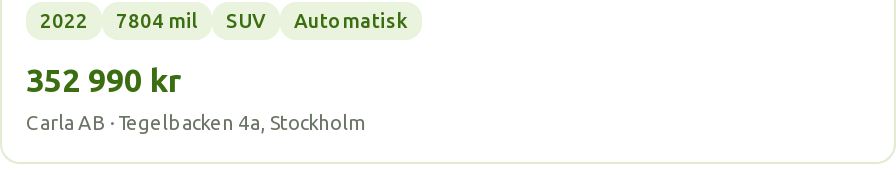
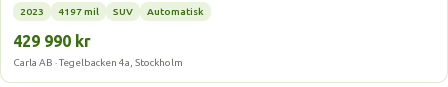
- 2022
- 7804 mil
+ 2023
+ 4197 mil

- 352 990 kr
+ 429 990 kr
